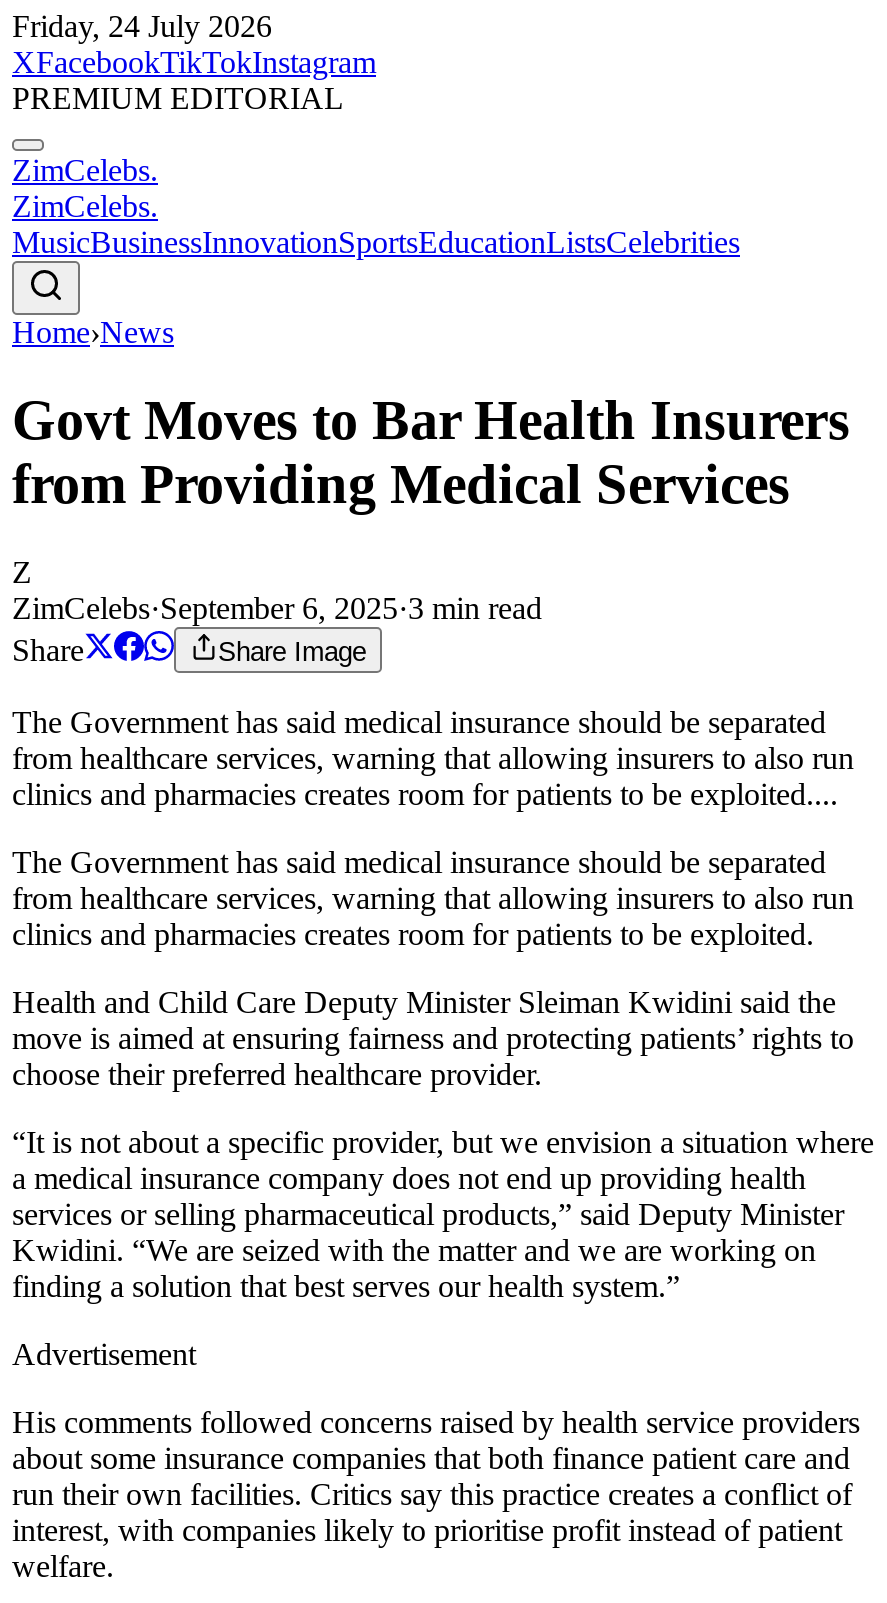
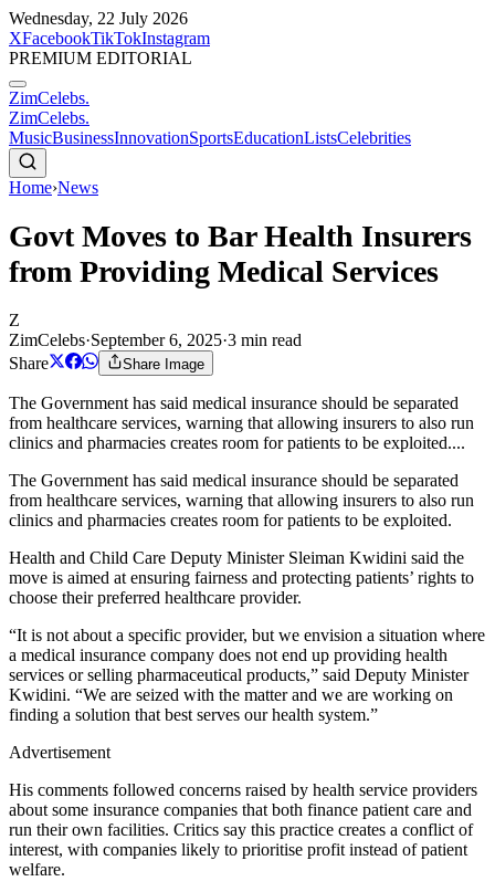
- Friday, 24 July 2026
+ Wednesday, 22 July 2026
